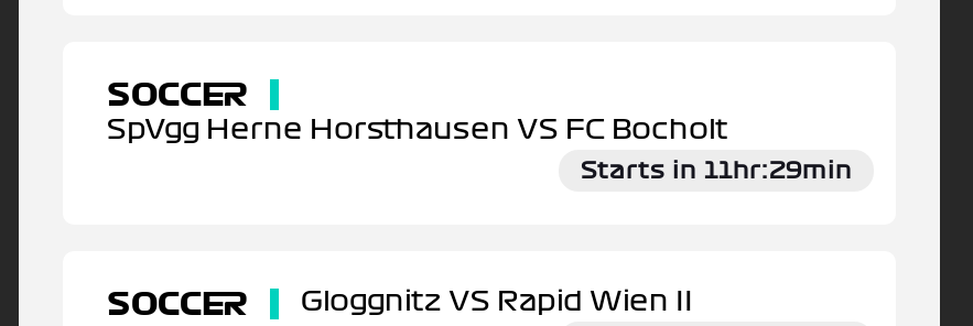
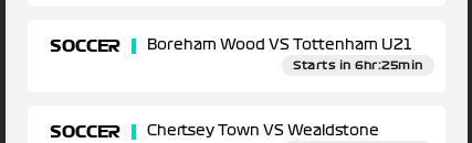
- SpVgg Herne Horsthausen VS FC Bocholt
+ Boreham Wood VS Tottenham U21

- Starts in 11hr:29min
+ Starts in 6hr:25min

- Gloggnitz VS Rapid Wien II
+ Chertsey Town VS Wealdstone
